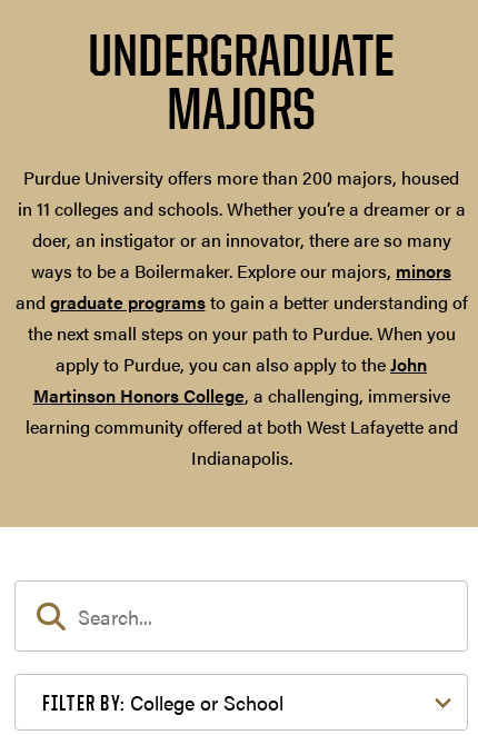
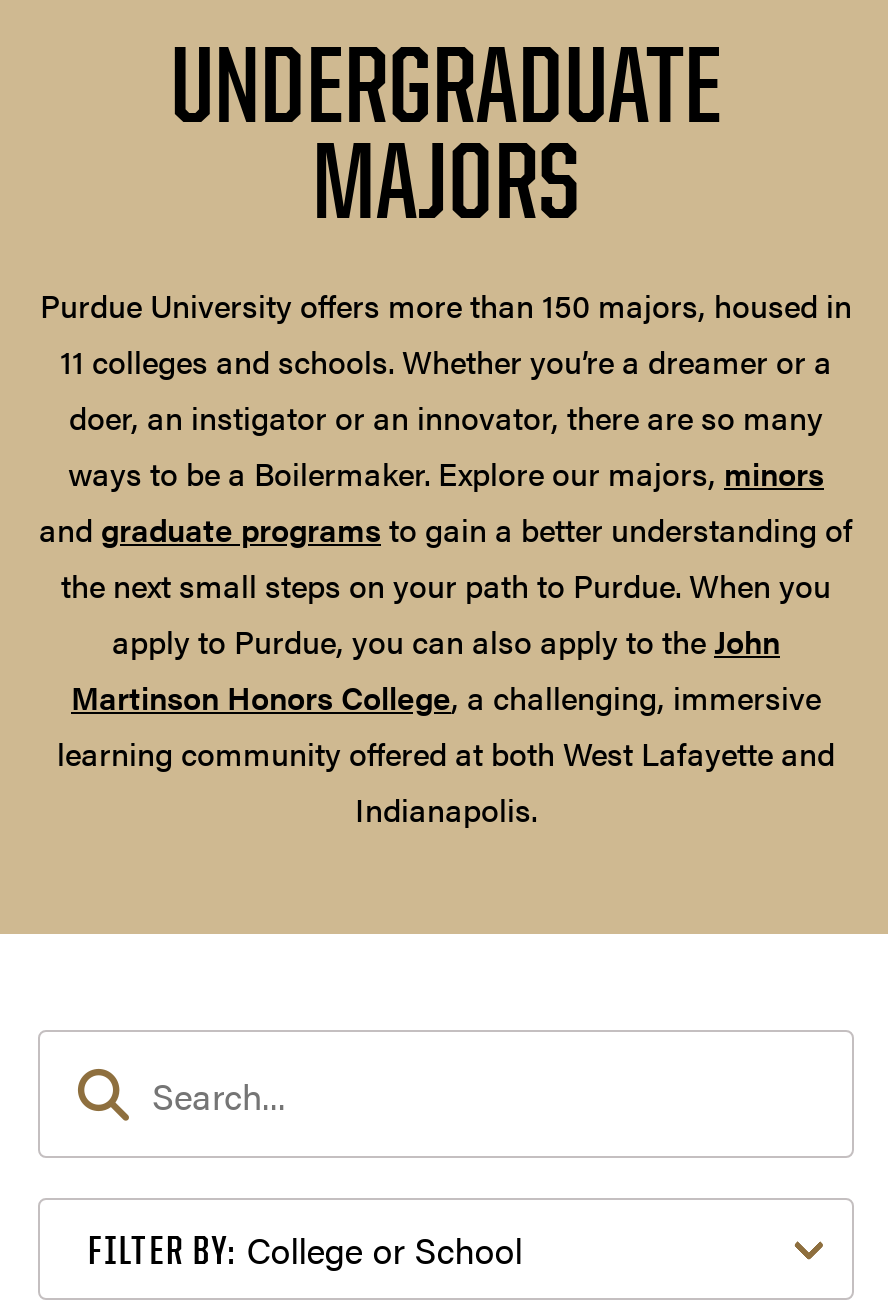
- Purdue University offers more than 200 majors, housed
- in 11 colleges and schools. Whether you’re a dreamer or a
+ Purdue University offers more than 150 majors, housed in
+ 11 colleges and schools. Whether you’re a dreamer or a
